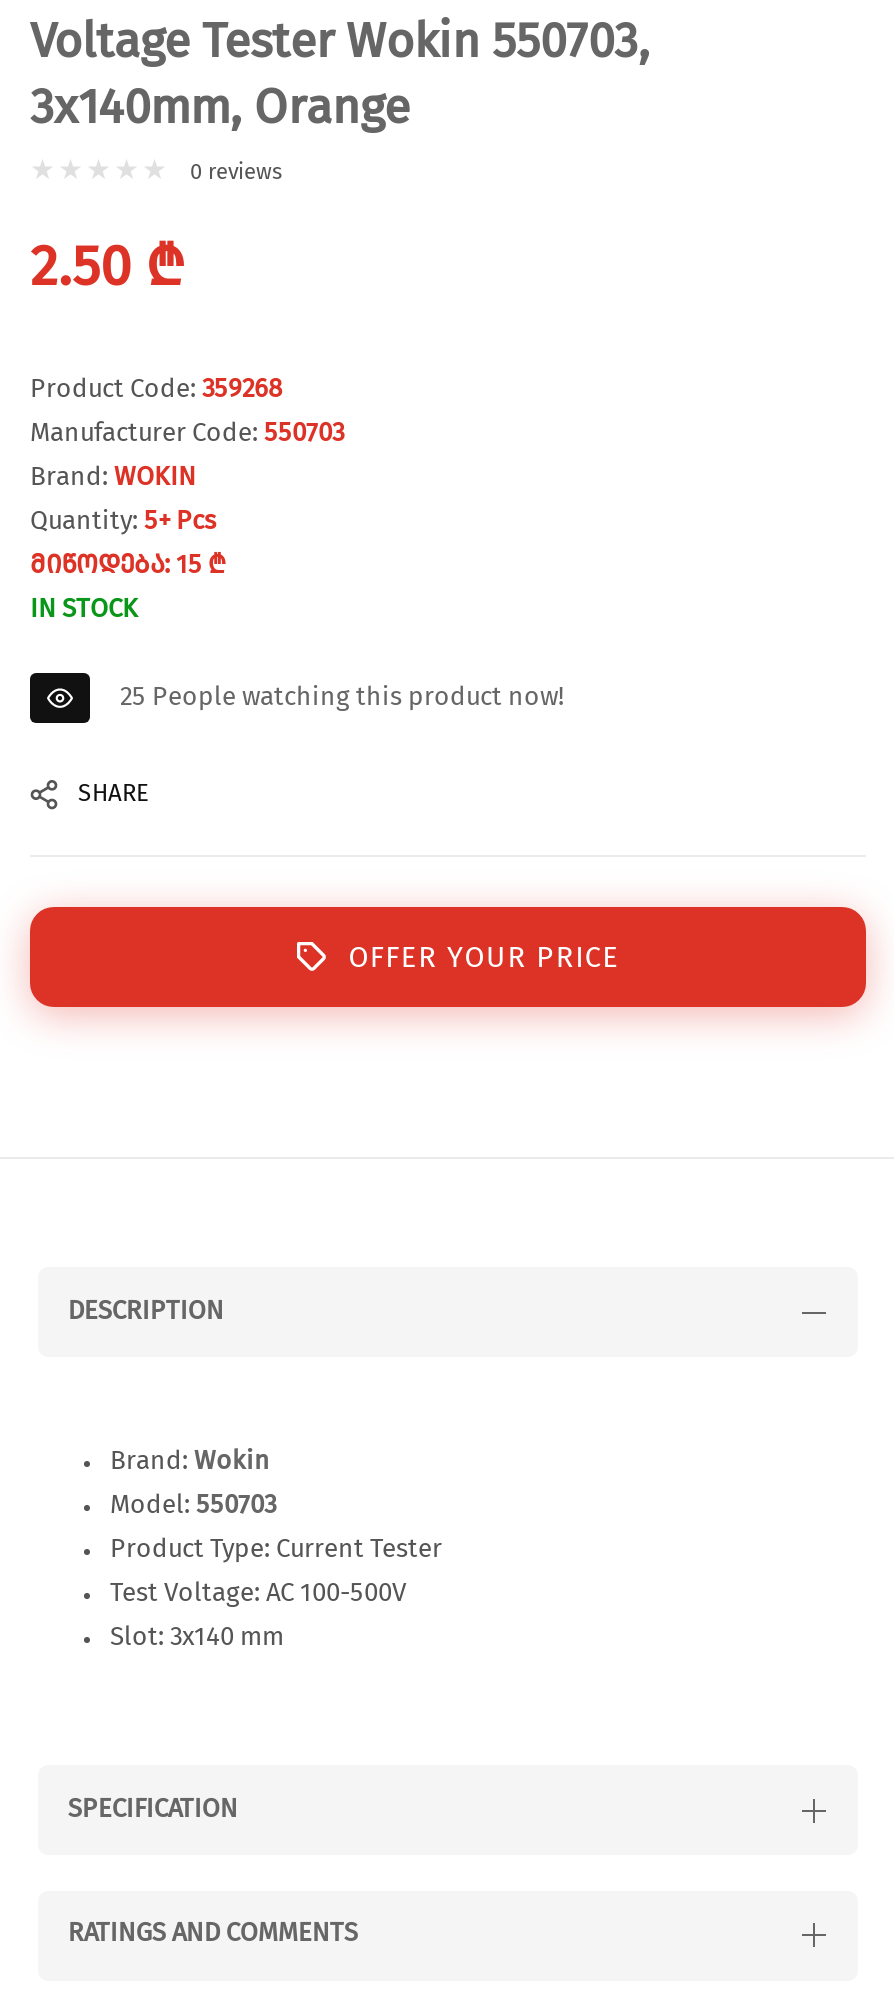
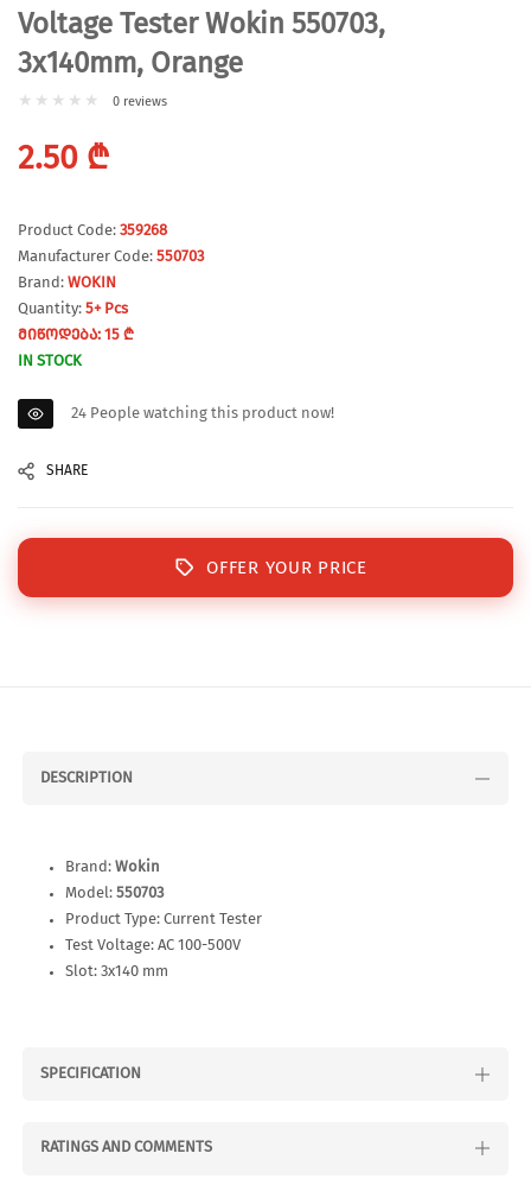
- 25 People watching this product now!
+ 24 People watching this product now!
